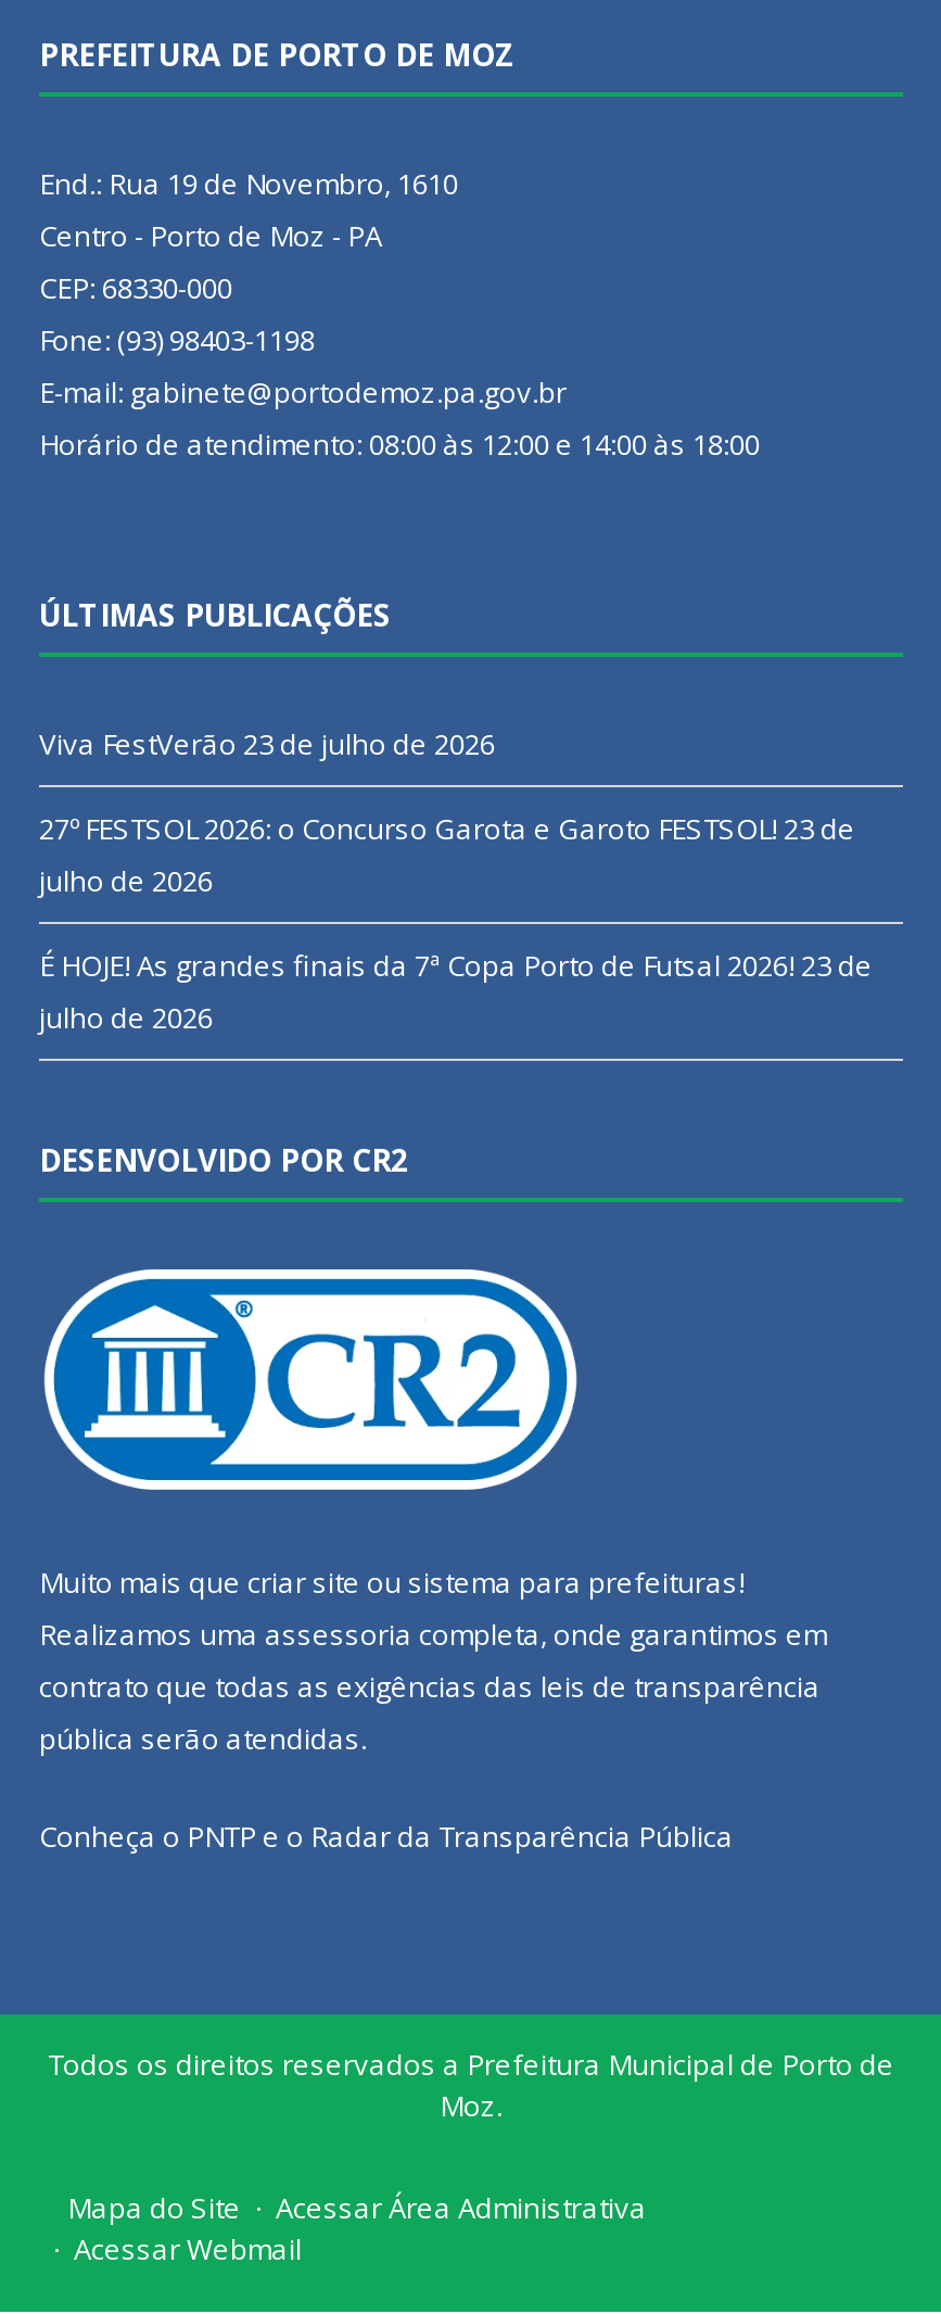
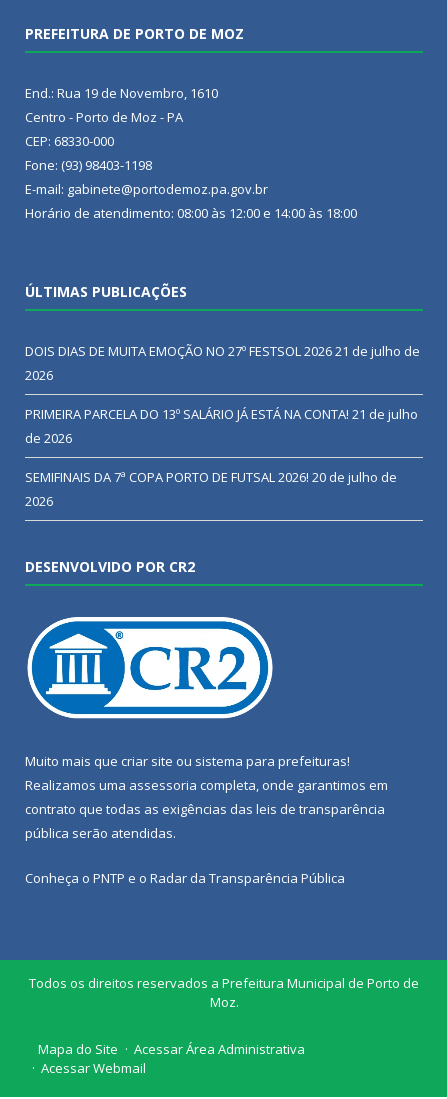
- Viva FestVerão 23 de julho de 2026
+ DOIS DIAS DE MUITA EMOÇÃO NO 27º FESTSOL 2026 21 de julho de
+ 2026

- 27º FESTSOL 2026: o Concurso Garota e Garoto FESTSOL! 23 de
- julho de 2026
+ PRIMEIRA PARCELA DO 13º SALÁRIO JÁ ESTÁ NA CONTA! 21 de julho
+ de 2026

- É HOJE! As grandes finais da 7ª Copa Porto de Futsal 2026! 23 de
- julho de 2026
+ SEMIFINAIS DA 7ª COPA PORTO DE FUTSAL 2026! 20 de julho de
+ 2026
